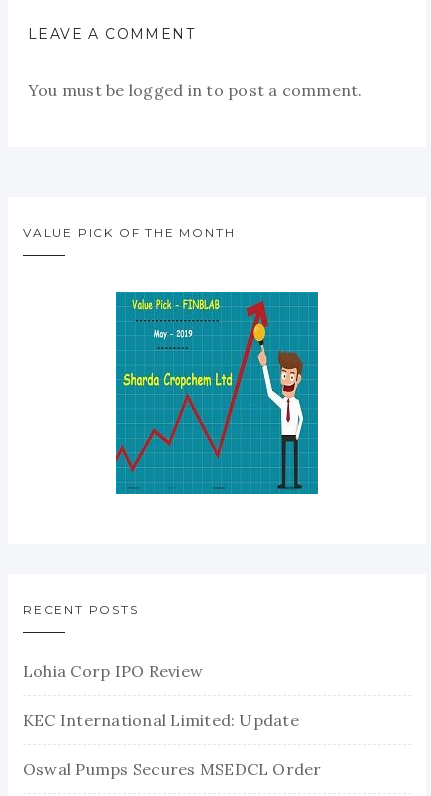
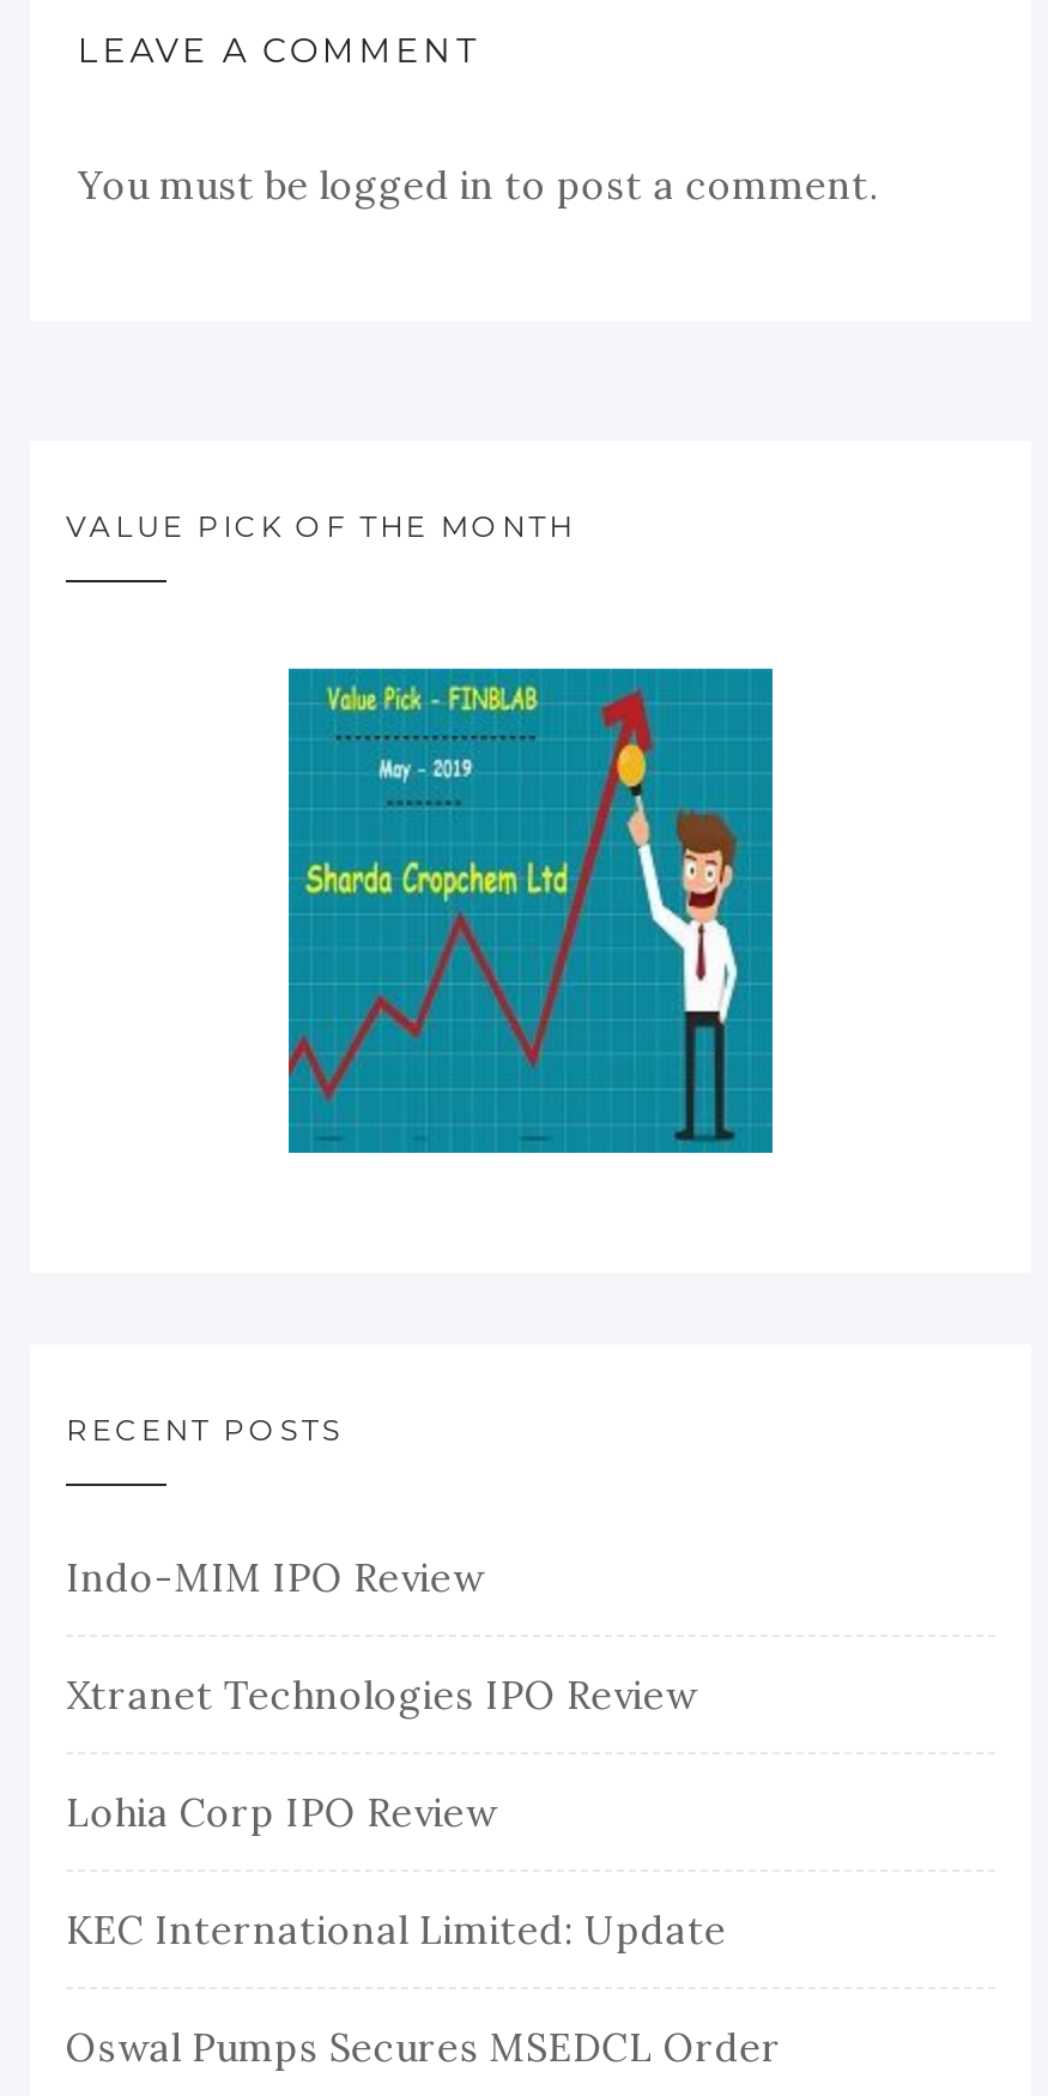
+ Indo-MIM IPO Review
+ Xtranet Technologies IPO Review
